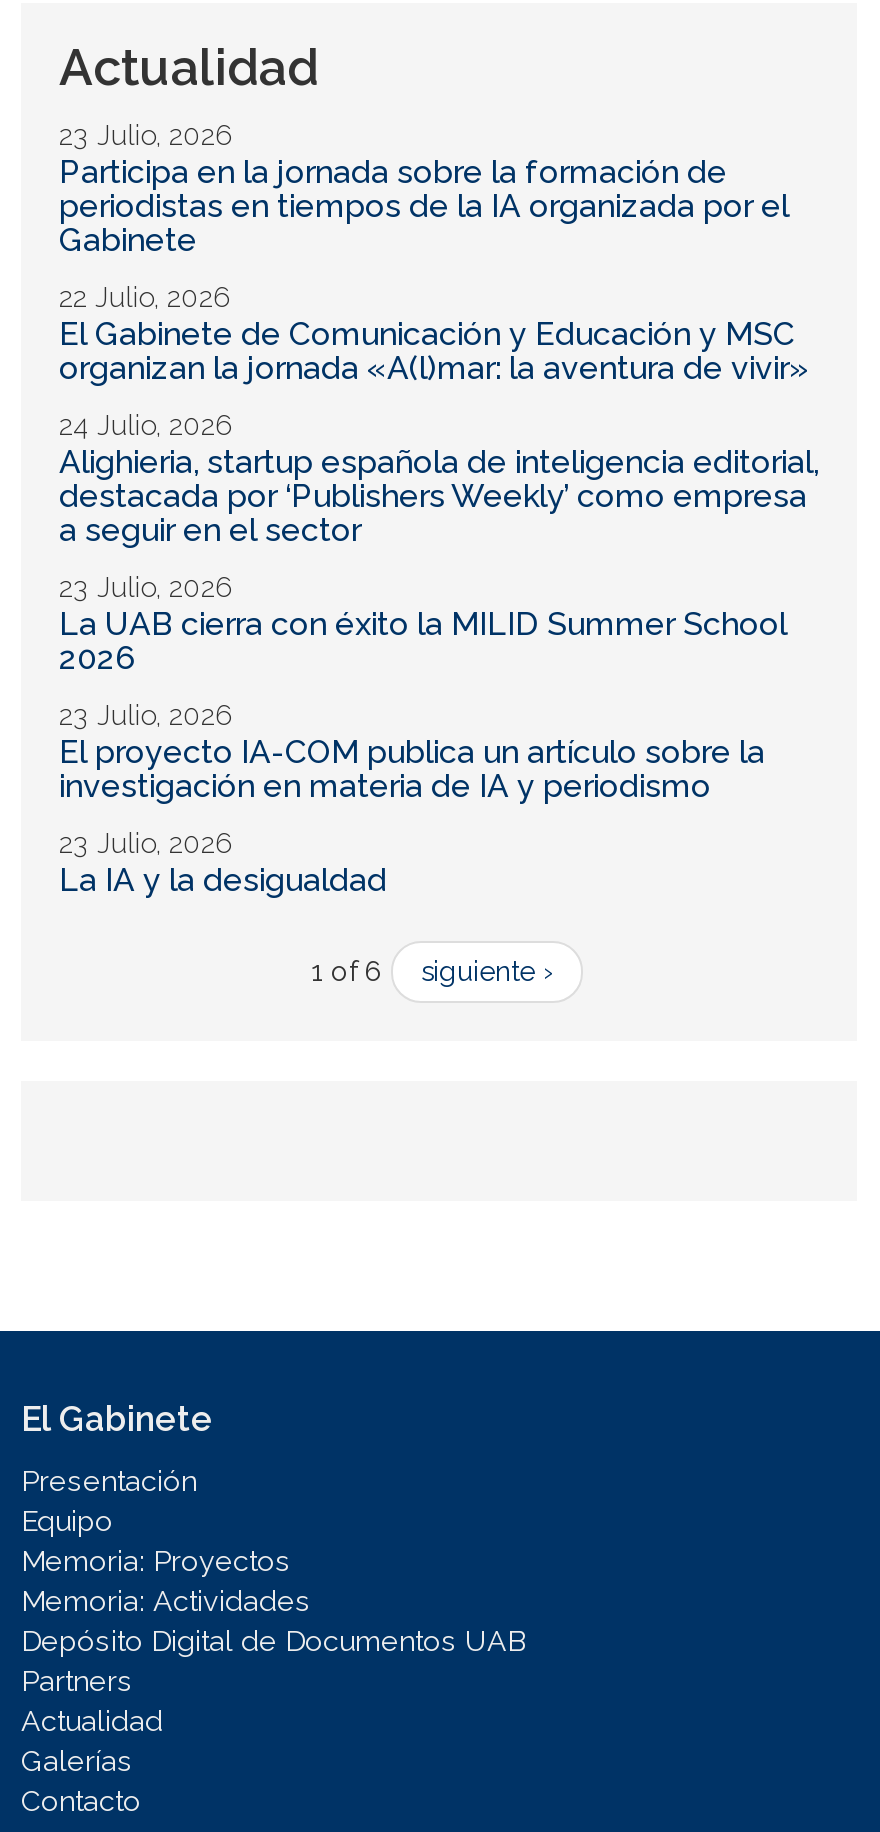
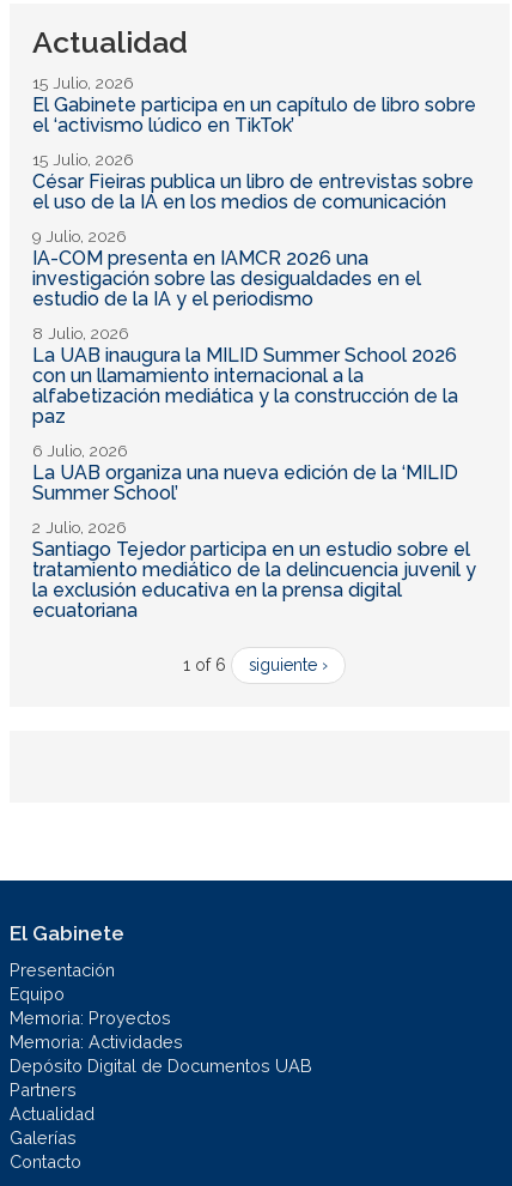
- 23 Julio, 2026
- Participa en la jornada sobre la formación de
- periodistas en tiempos de la IA organizada por el
- Gabinete
+ 15 Julio, 2026
+ El Gabinete participa en un capítulo de libro sobre
+ el ‘activismo lúdico en TikTok’

- 22 Julio, 2026
- El Gabinete de Comunicación y Educación y MSC
- organizan la jornada «A(l)mar: la aventura de vivir»
+ 15 Julio, 2026
+ César Fieiras publica un libro de entrevistas sobre
+ el uso de la IA en los medios de comunicación

- 24 Julio, 2026
- Alighieria, startup española de inteligencia editorial,
- destacada por ‘Publishers Weekly’ como empresa
- a seguir en el sector
+ 9 Julio, 2026
+ IA-COM presenta en IAMCR 2026 una
+ investigación sobre las desigualdades en el
+ estudio de la IA y el periodismo

- 23 Julio, 2026
- La UAB cierra con éxito la MILID Summer School
- 2026
+ 8 Julio, 2026
+ La UAB inaugura la MILID Summer School 2026
+ con un llamamiento internacional a la
+ alfabetización mediática y la construcción de la
+ paz

- 23 Julio, 2026
- El proyecto IA-COM publica un artículo sobre la
- investigación en materia de IA y periodismo
+ 6 Julio, 2026
+ La UAB organiza una nueva edición de la ‘MILID
+ Summer School’

- 23 Julio, 2026
- La IA y la desigualdad
+ 2 Julio, 2026
+ Santiago Tejedor participa en un estudio sobre el
+ tratamiento mediático de la delincuencia juvenil y
+ la exclusión educativa en la prensa digital
+ ecuatoriana
